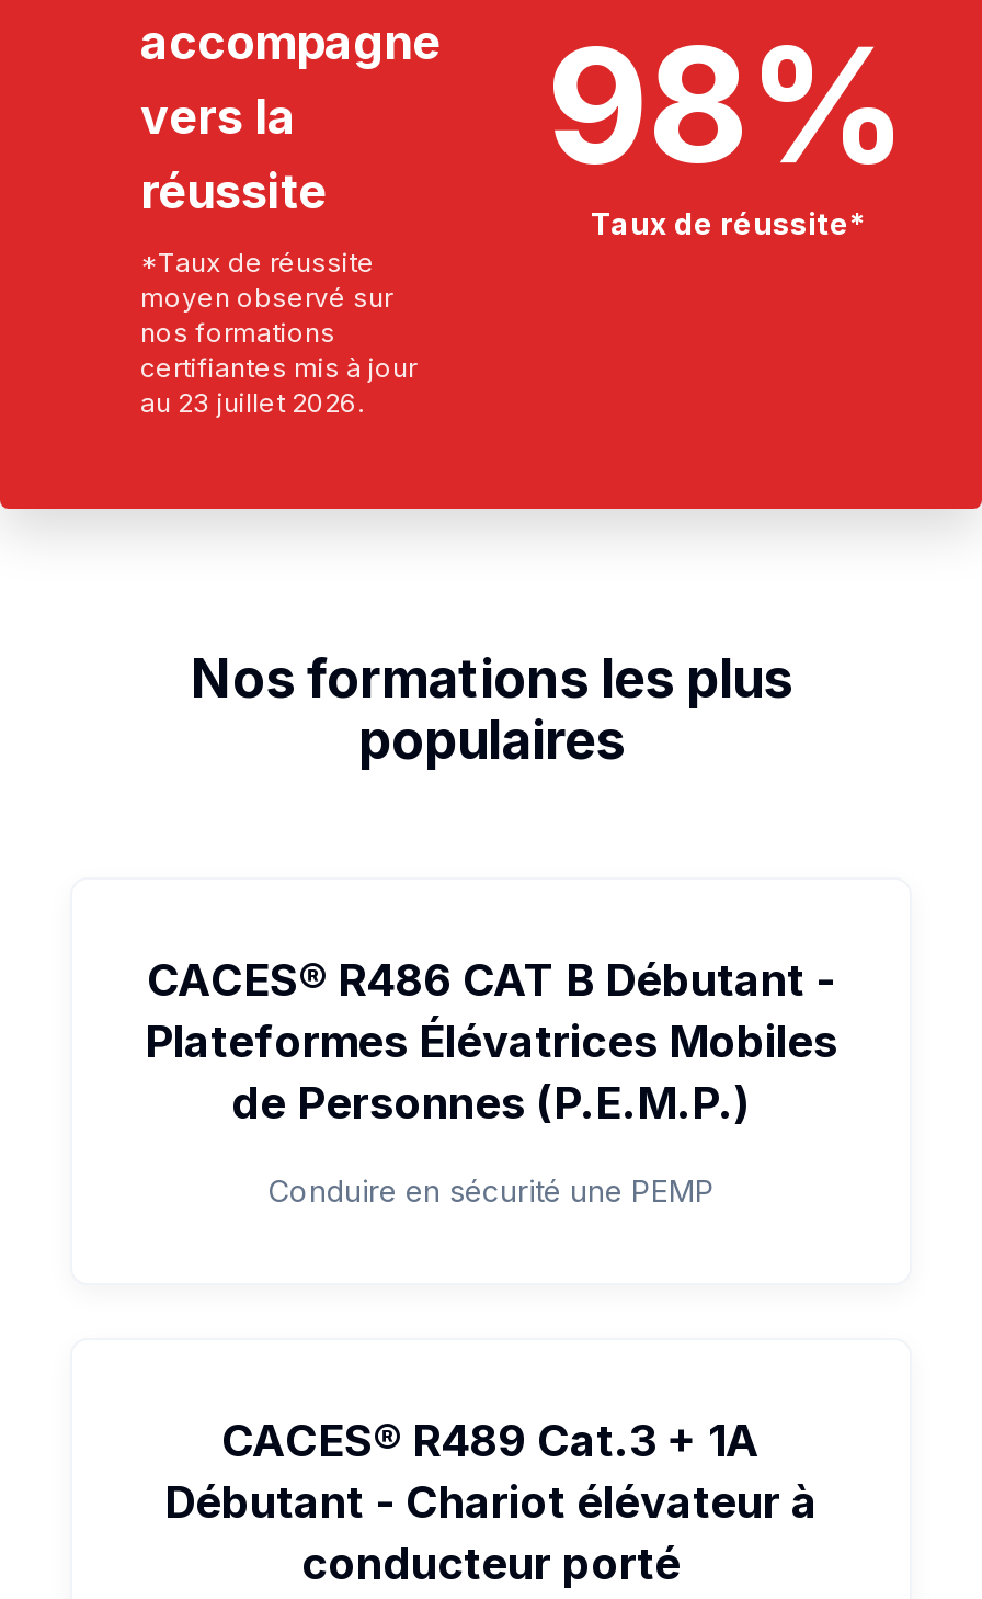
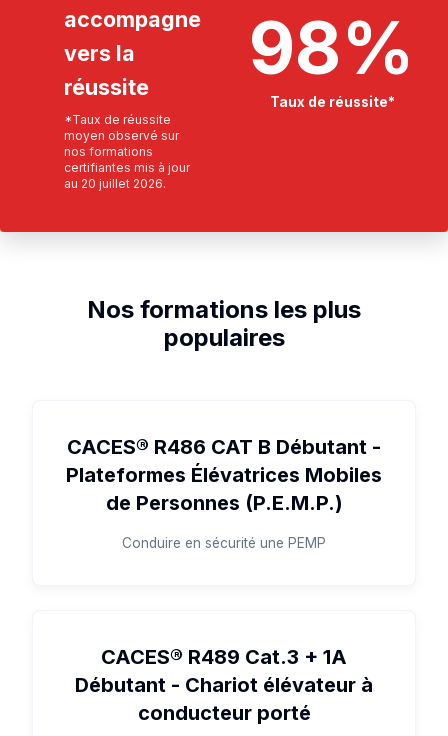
- au 23 juillet 2026.
+ au 20 juillet 2026.
